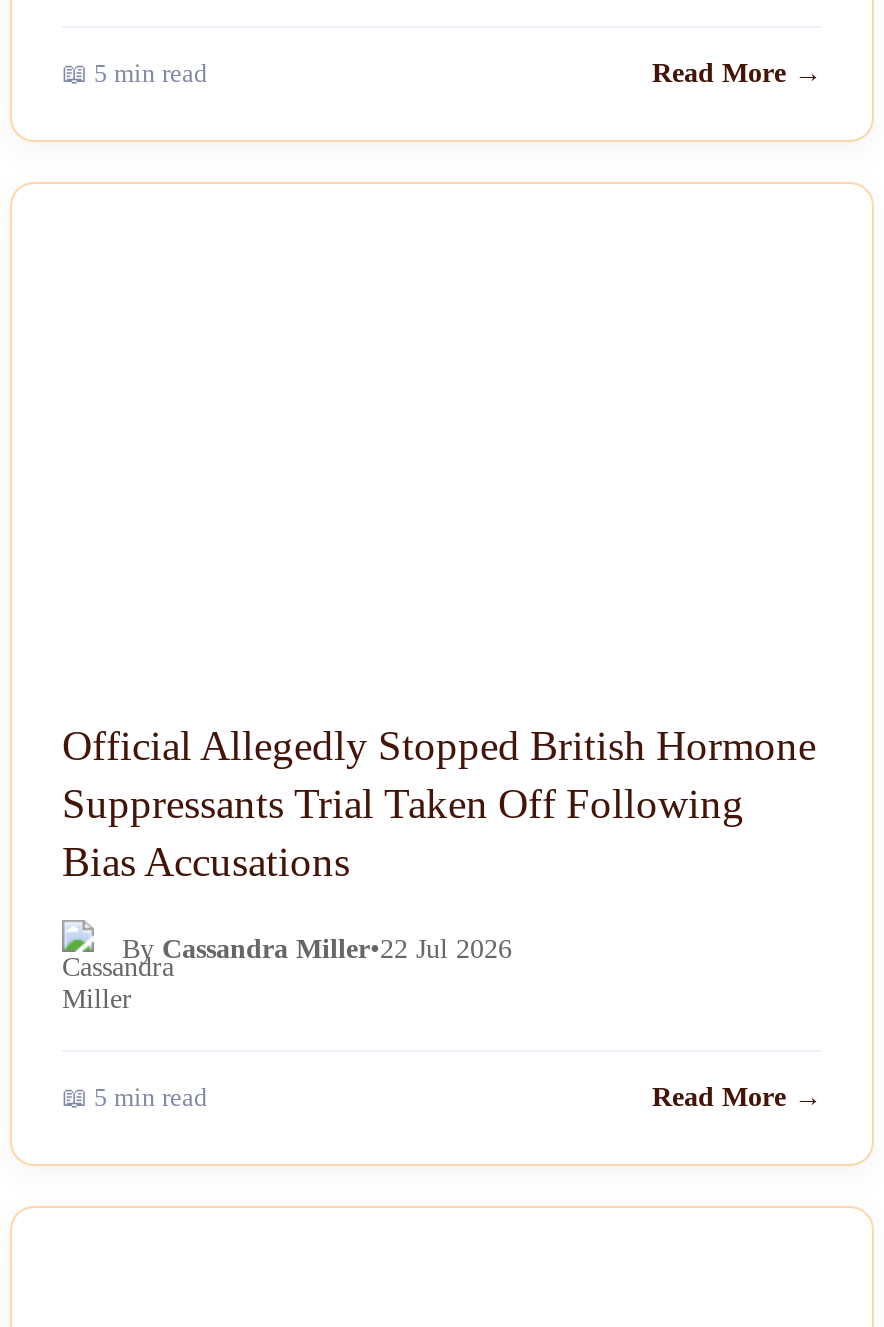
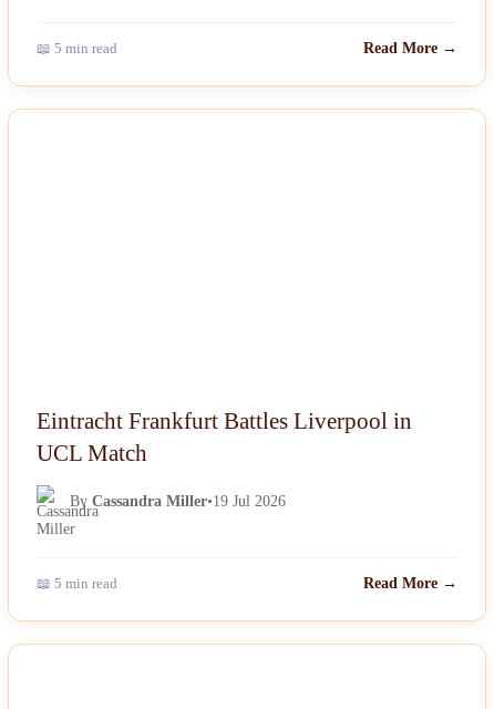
- Official Allegedly Stopped British Hormone
- Suppressants Trial Taken Off Following
- Bias Accusations
+ Eintracht Frankfurt Battles Liverpool in
+ UCL Match

- By Cassandra Miller•22 Jul 2026
+ By Cassandra Miller•19 Jul 2026
